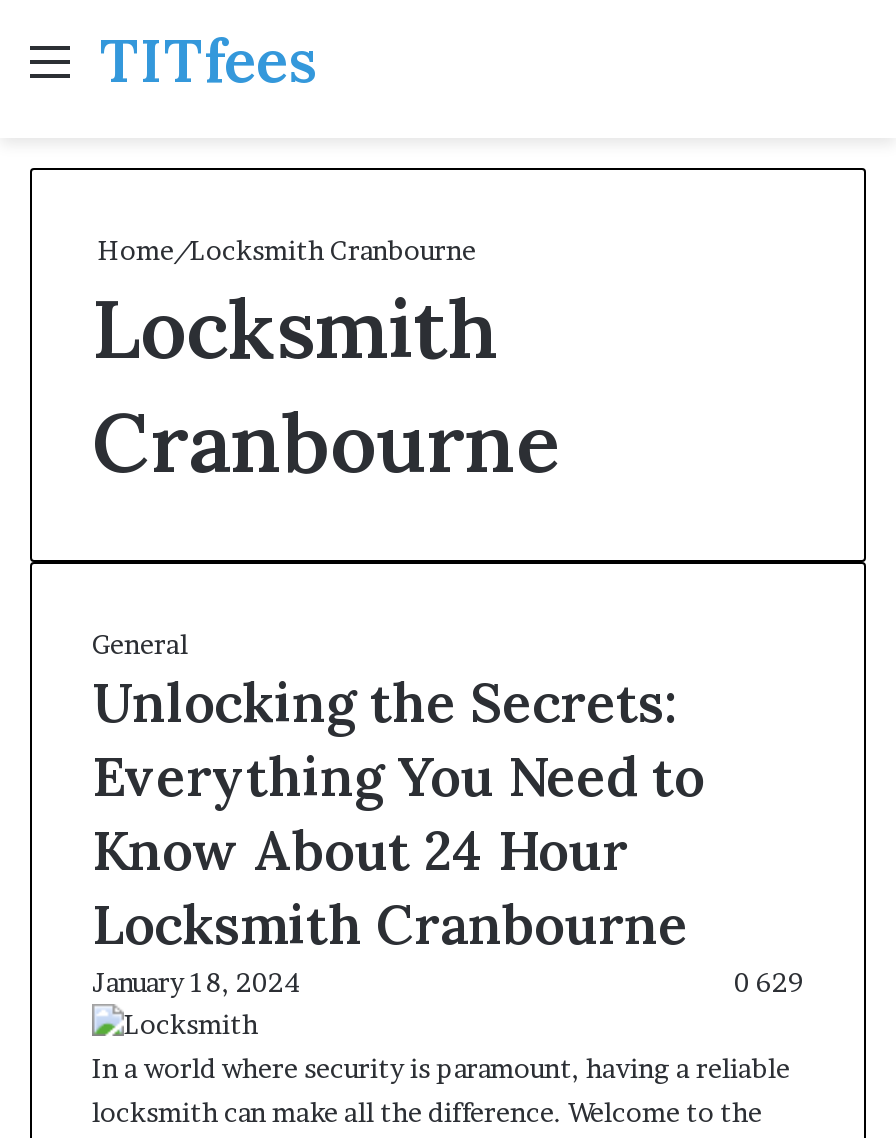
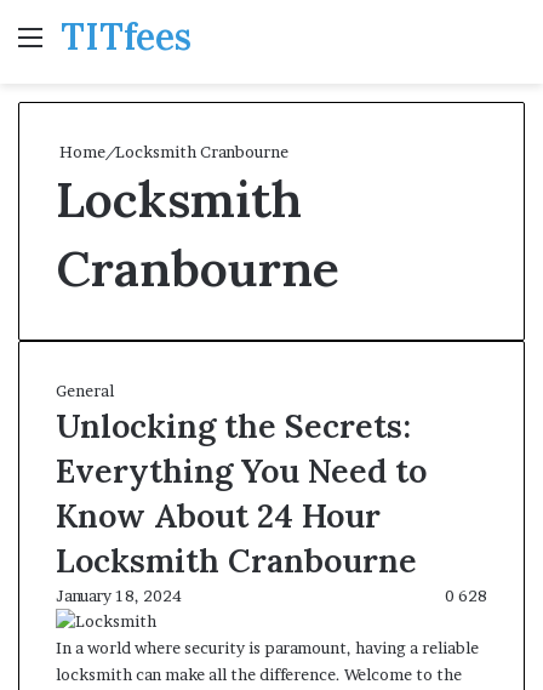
- 0 629
+ 0 628
